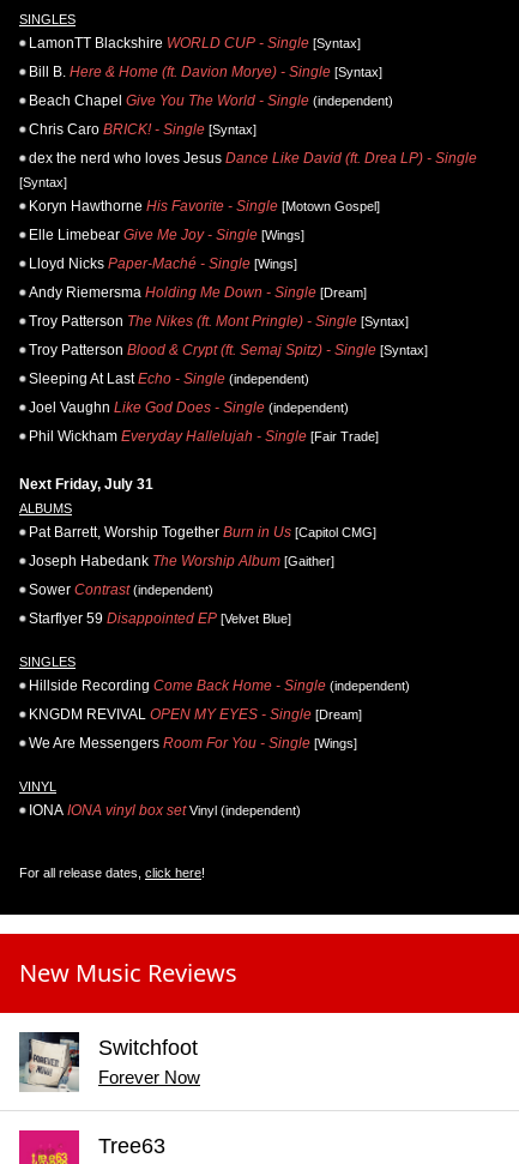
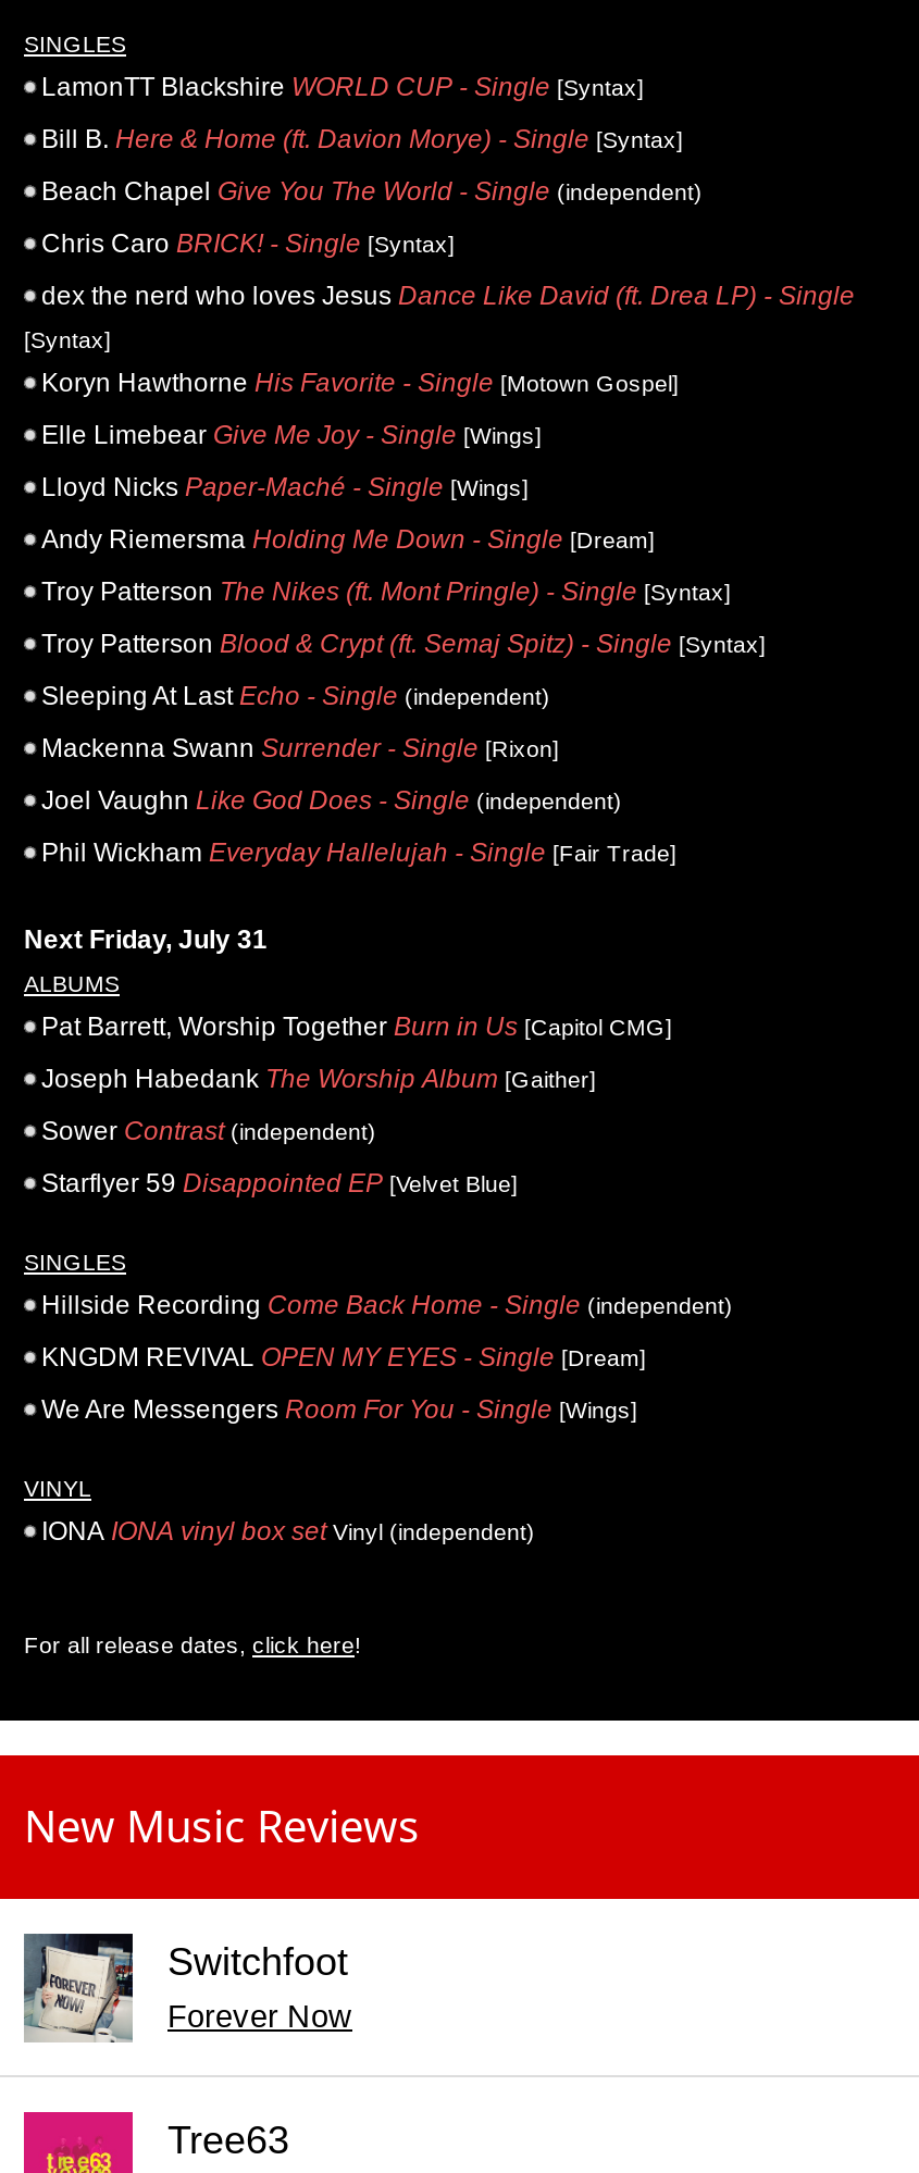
+ Mackenna Swann Surrender - Single [Rixon]
